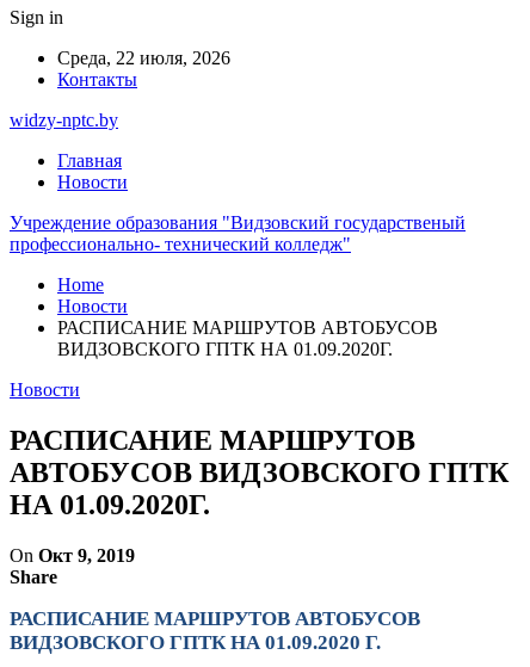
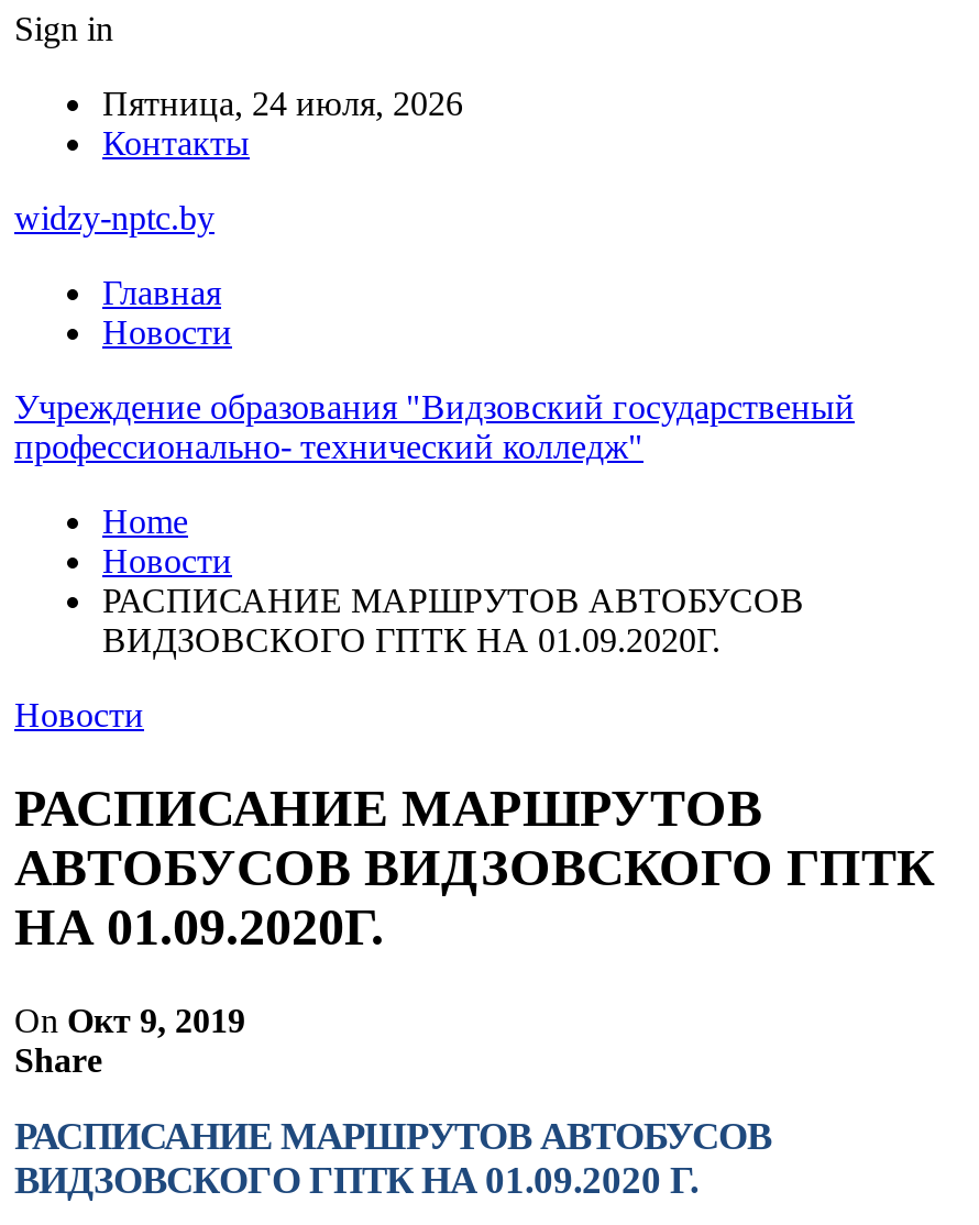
- Среда, 22 июля, 2026
+ Пятница, 24 июля, 2026
